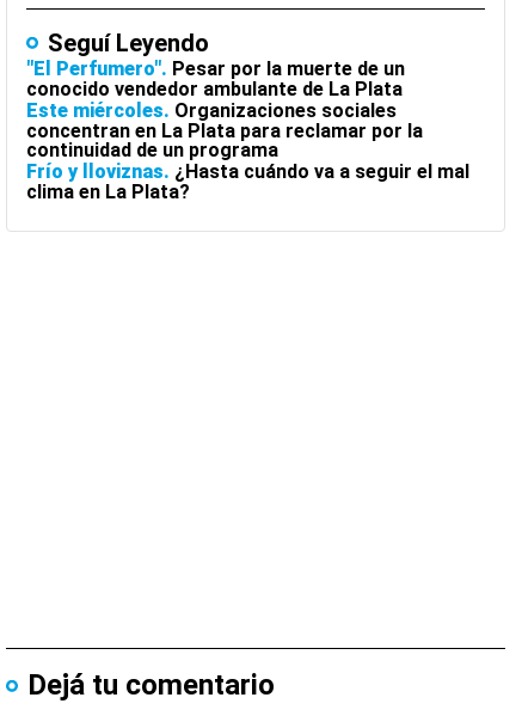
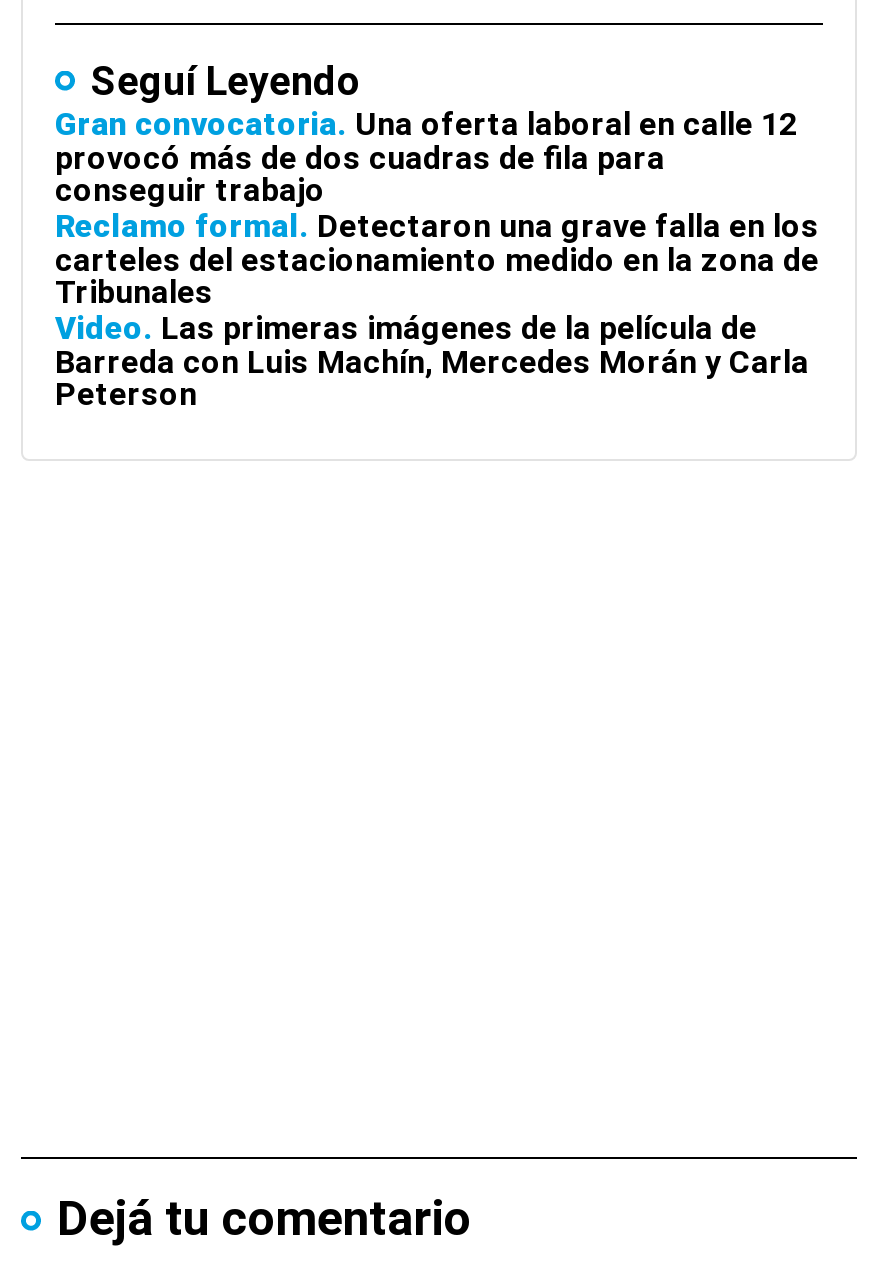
- "El Perfumero" Pesar por la muerte de un
- conocido vendedor ambulante de La Plata
- Este miércoles Organizaciones sociales
- concentran en La Plata para reclamar por la
- continuidad de un programa
- Frío y lloviznas ¿Hasta cuándo va a seguir el mal
- clima en La Plata?
+ Gran convocatoria Una oferta laboral en calle 12
+ provocó más de dos cuadras de fila para
+ conseguir trabajo
+ Reclamo formal Detectaron una grave falla en los
+ carteles del estacionamiento medido en la zona de
+ Tribunales
+ Video Las primeras imágenes de la película de
+ Barreda con Luis Machín, Mercedes Morán y Carla
+ Peterson
